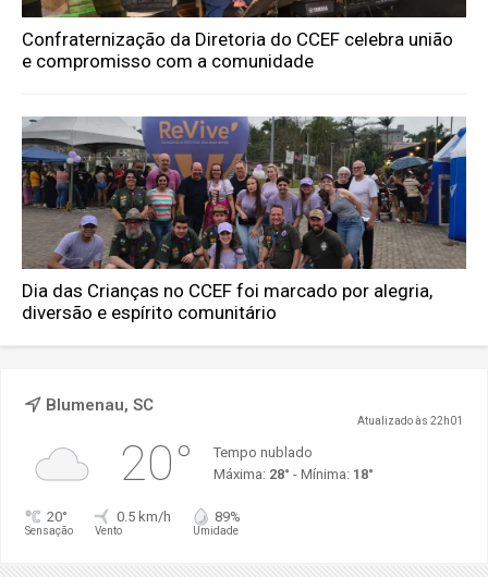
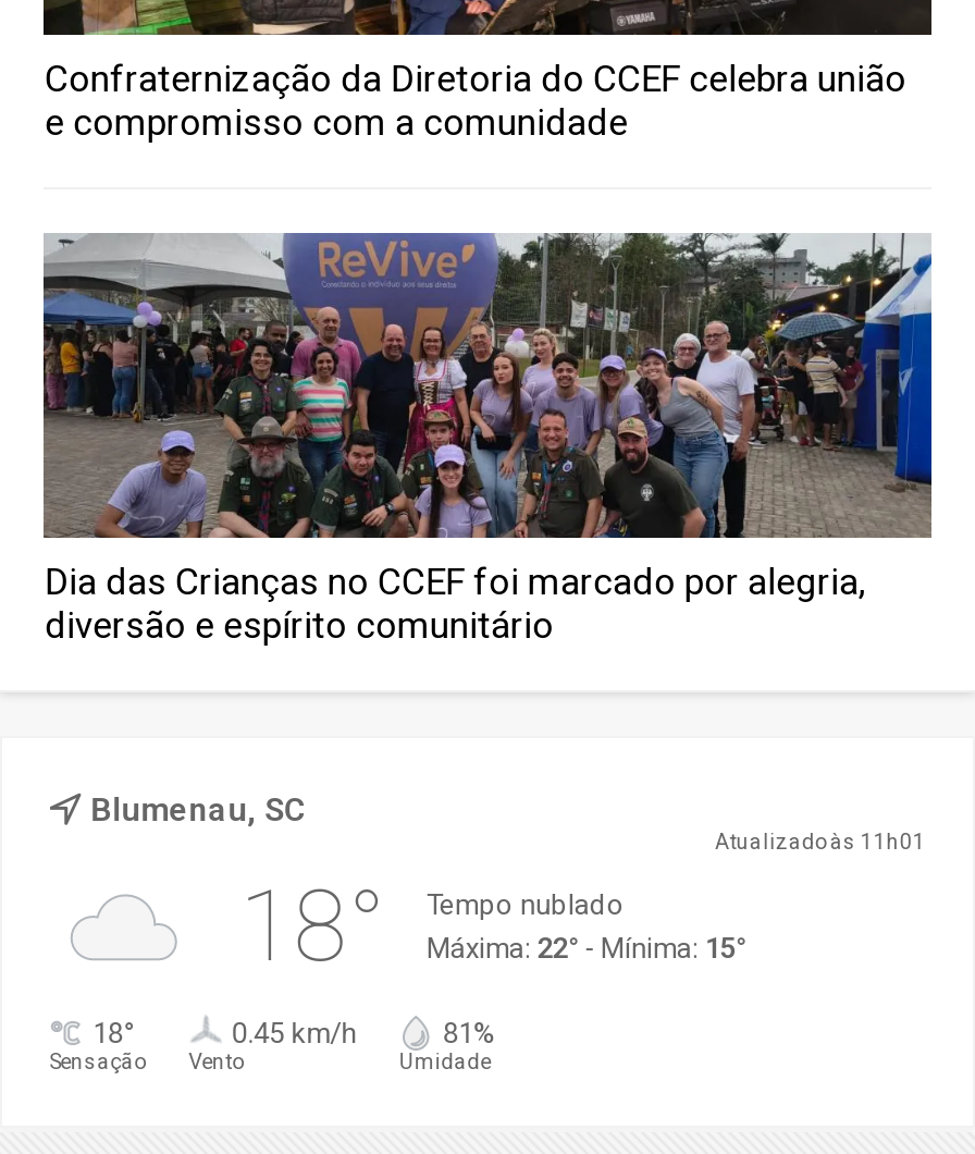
- Atualizado às 22h01
+ Atualizado às 11h01

- 20°
+ 18°

- Máxima: 28° - Mínima: 18°
+ Máxima: 22° - Mínima: 15°

- 20°
+ 18°

- 0.5 km/h
+ 0.45 km/h

- 89%
+ 81%
